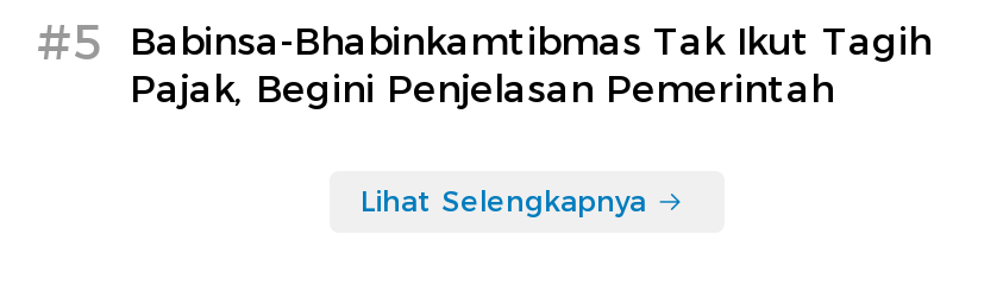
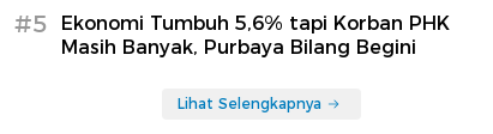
- Babinsa-Bhabinkamtibmas Tak Ikut Tagih
- Pajak, Begini Penjelasan Pemerintah
+ Ekonomi Tumbuh 5,6% tapi Korban PHK
+ Masih Banyak, Purbaya Bilang Begini
